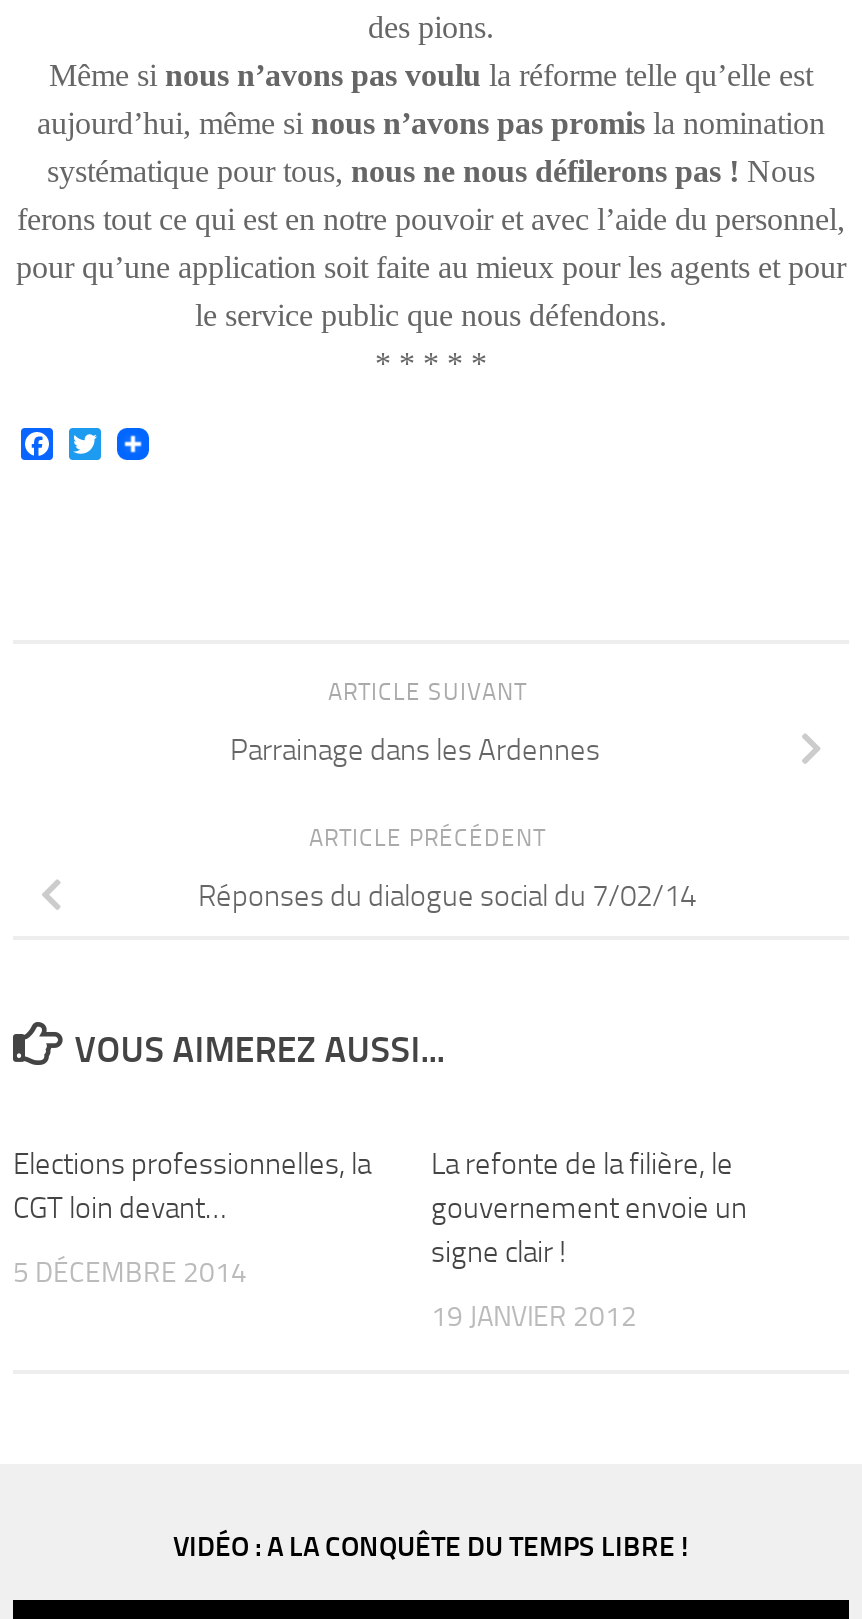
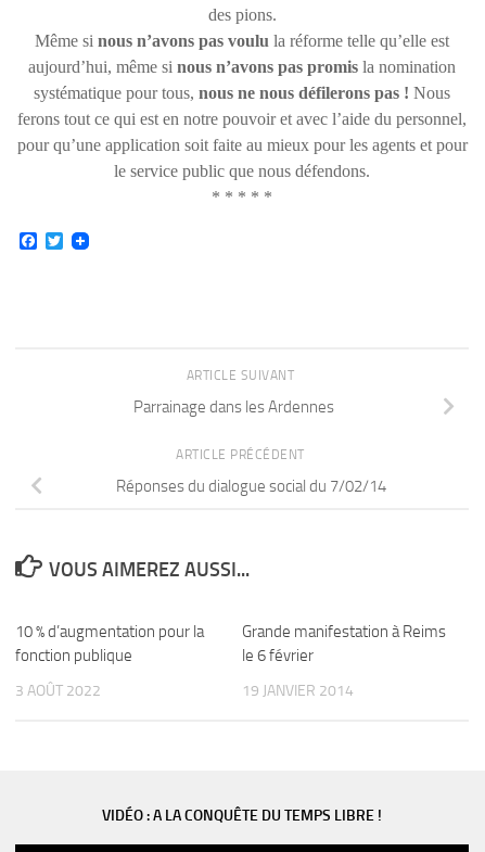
- Elections professionnelles, la
- CGT loin devant…
+ 10 % d’augmentation pour la
+ fonction publique

- La refonte de la filière, le
- gouvernement envoie un
- signe clair !
+ Grande manifestation à Reims
+ le 6 février

- 5 DÉCEMBRE 2014
+ 3 AOÛT 2022

- 19 JANVIER 2012
+ 19 JANVIER 2014
